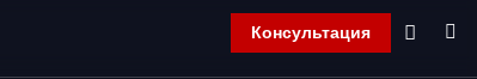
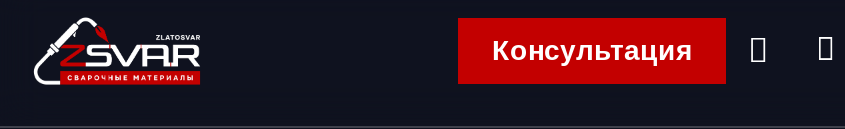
+ [image]
